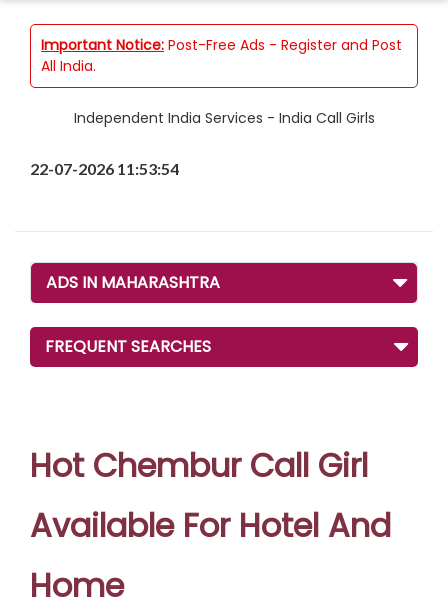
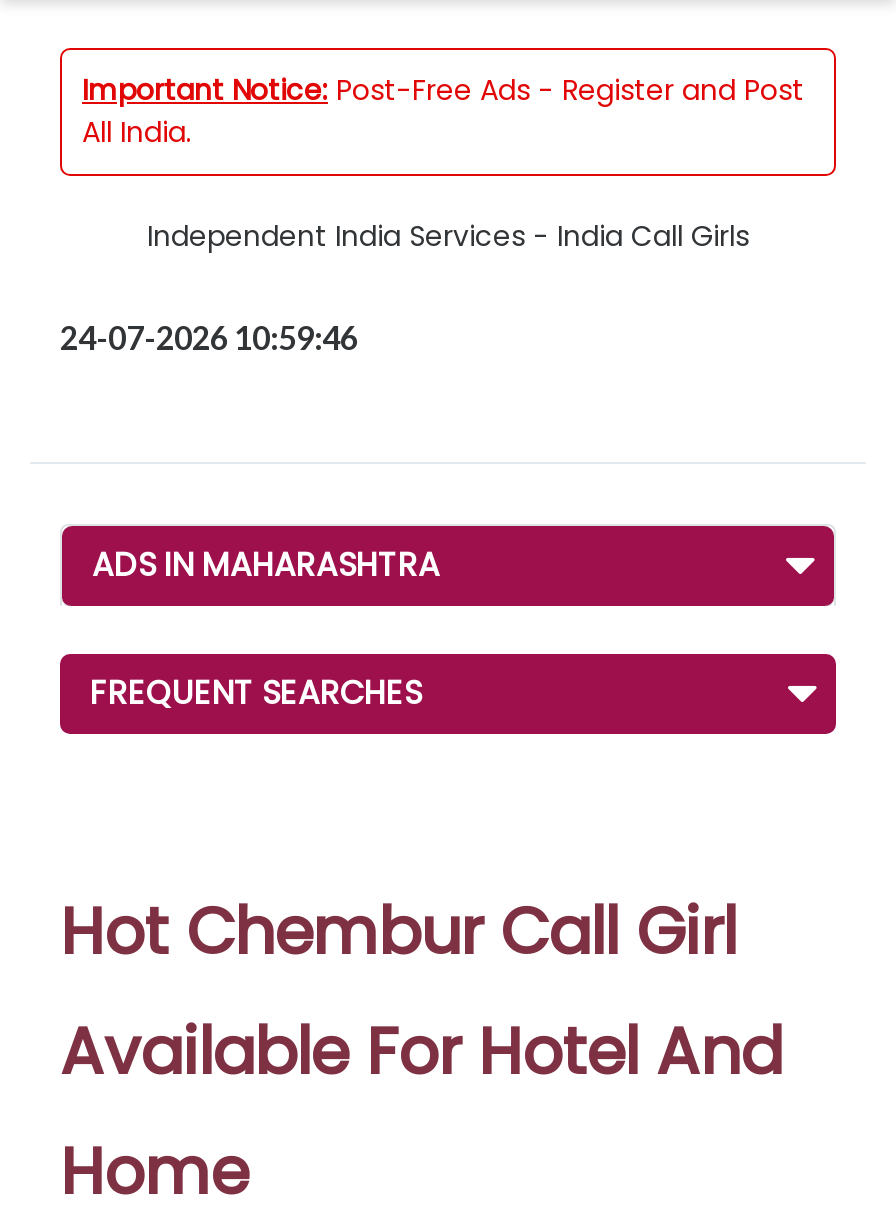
- 22-07-2026 11:53:54
+ 24-07-2026 10:59:46
